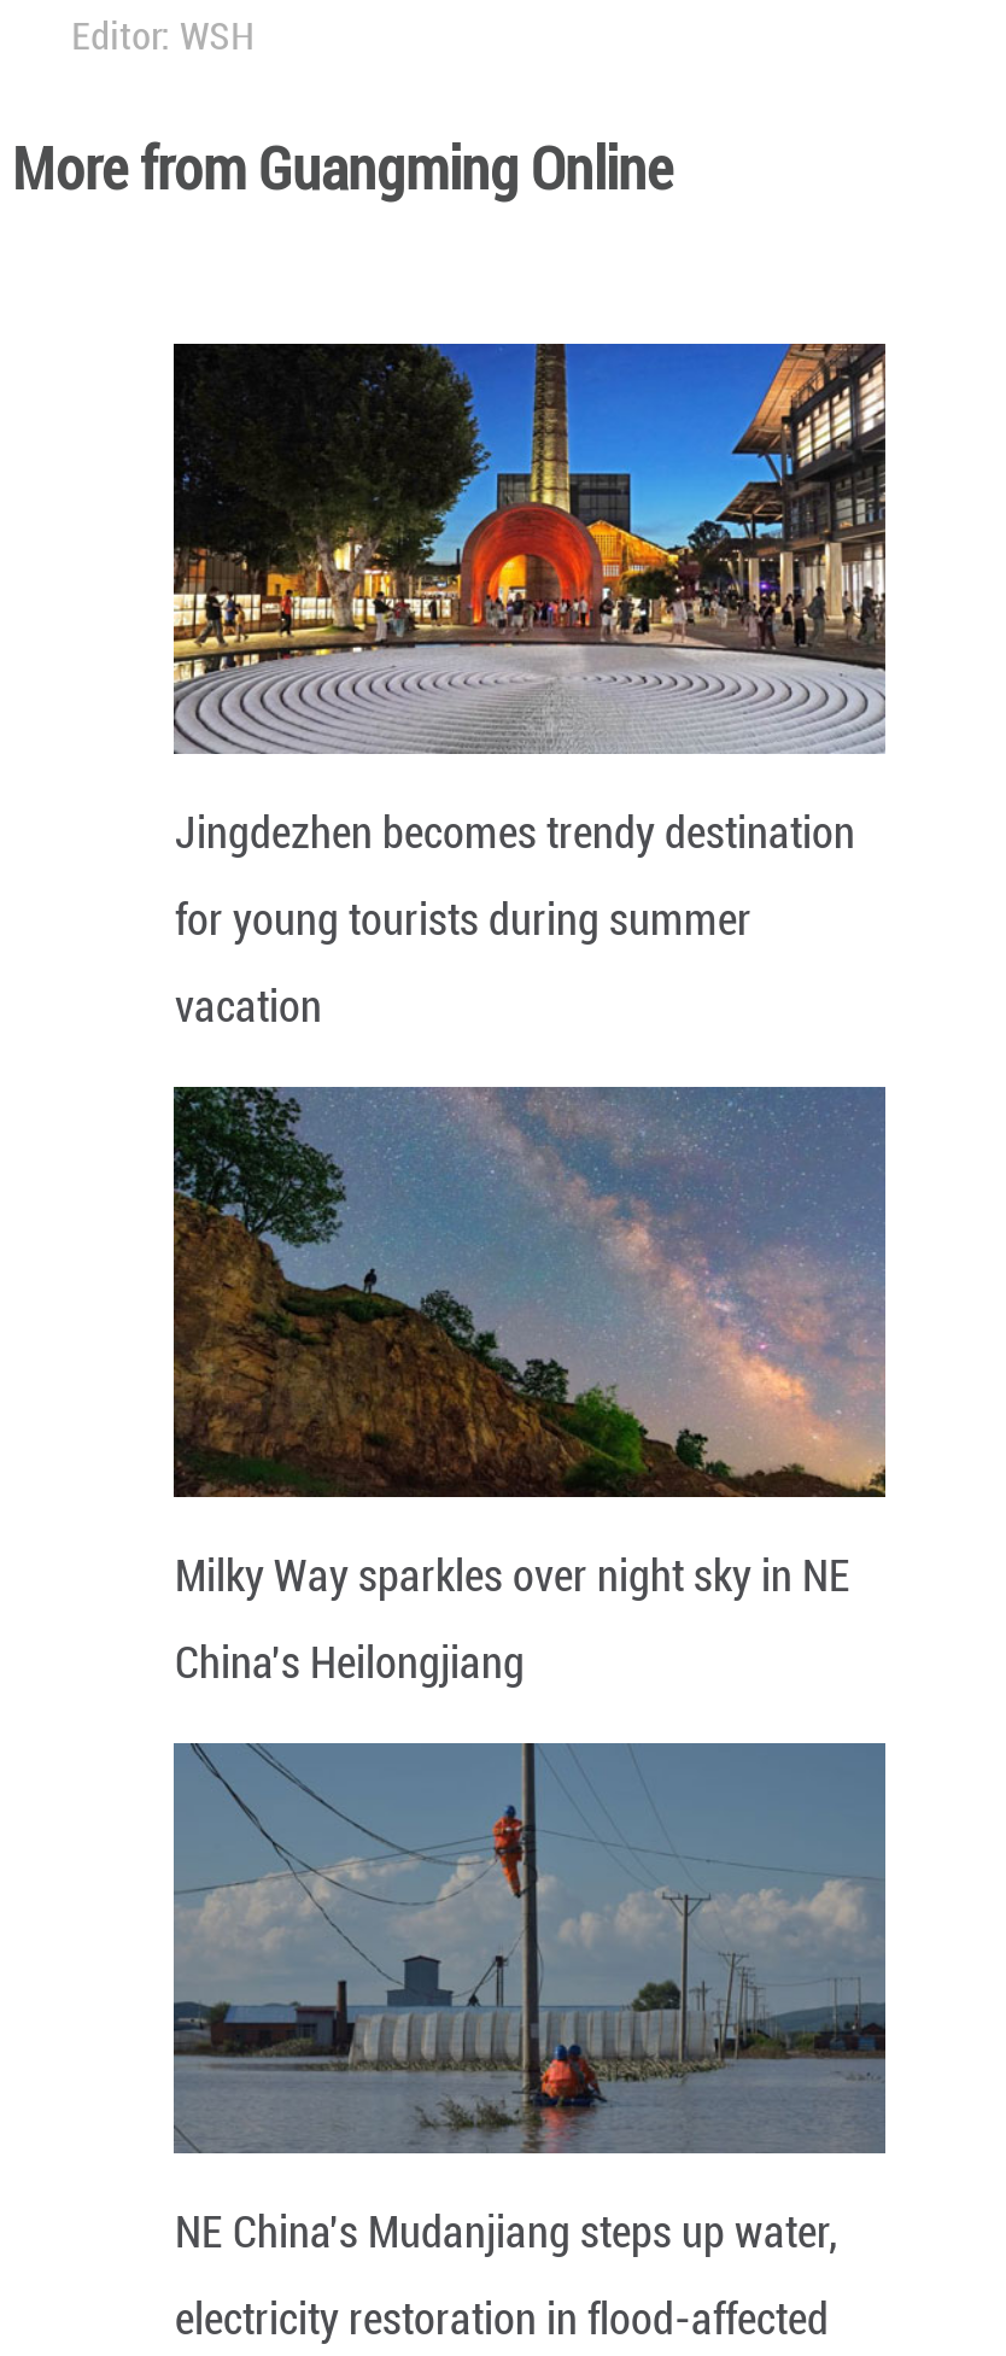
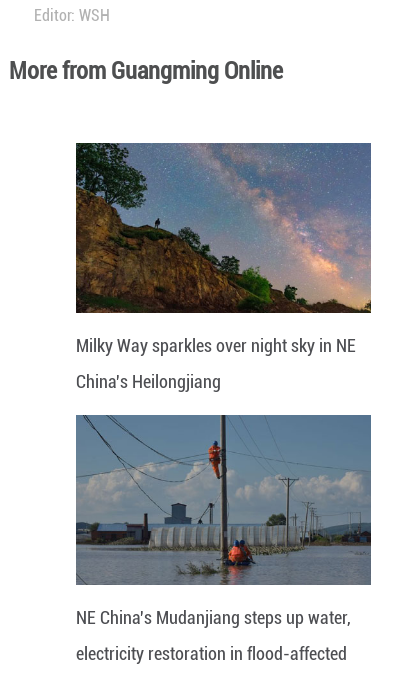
- [image]
- Jingdezhen becomes trendy destination
- for young tourists during summer
- vacation
